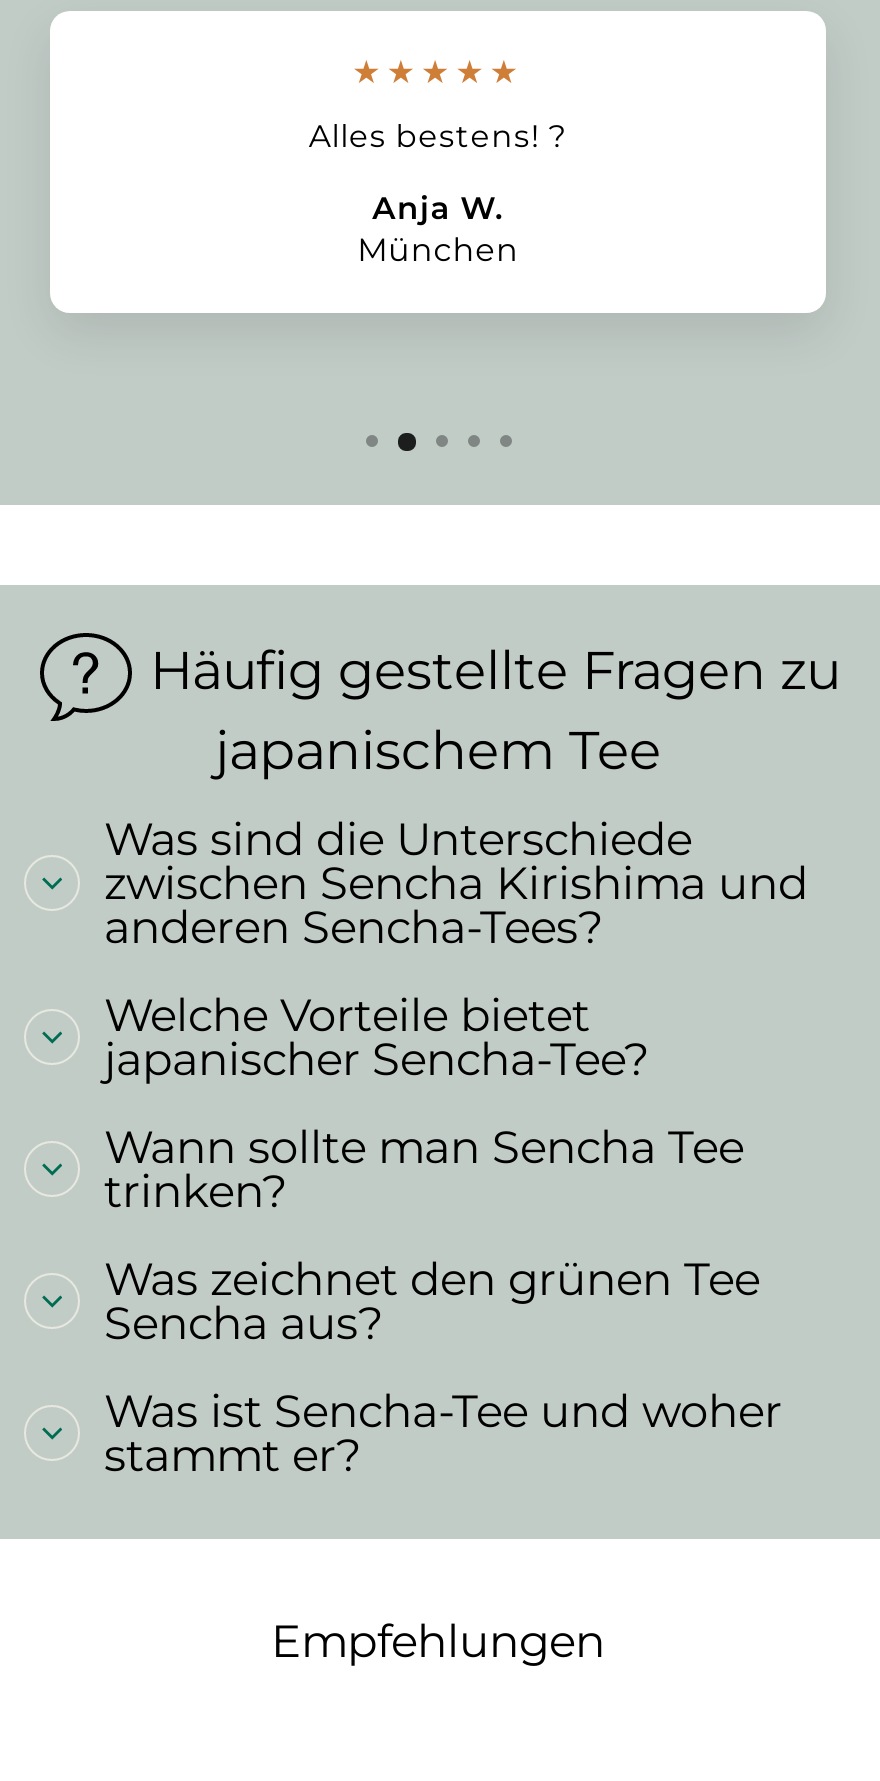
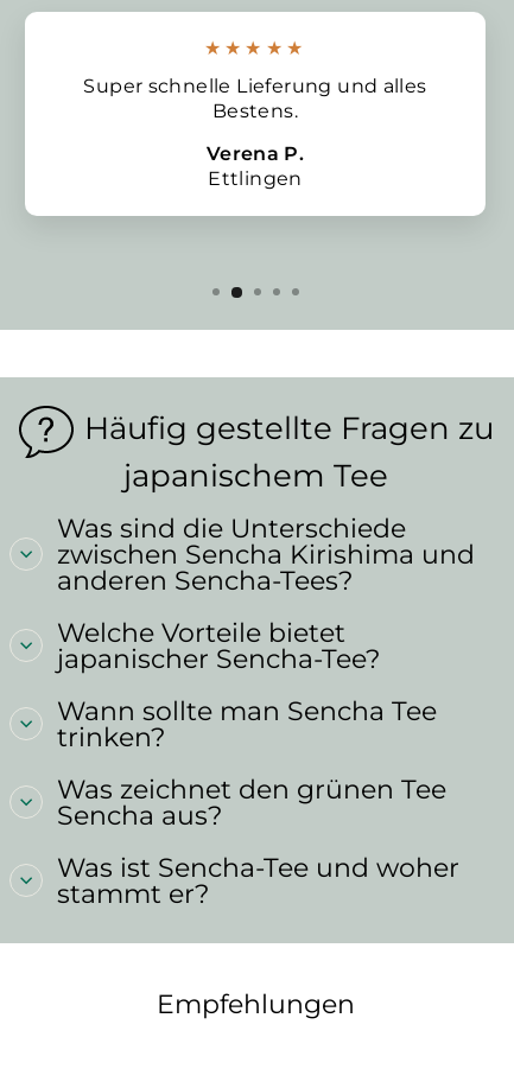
- Alles bestens! ?
+ Super schnelle Lieferung und alles
+ Bestens.

- Anja W.
- München
+ Verena P.
+ Ettlingen
